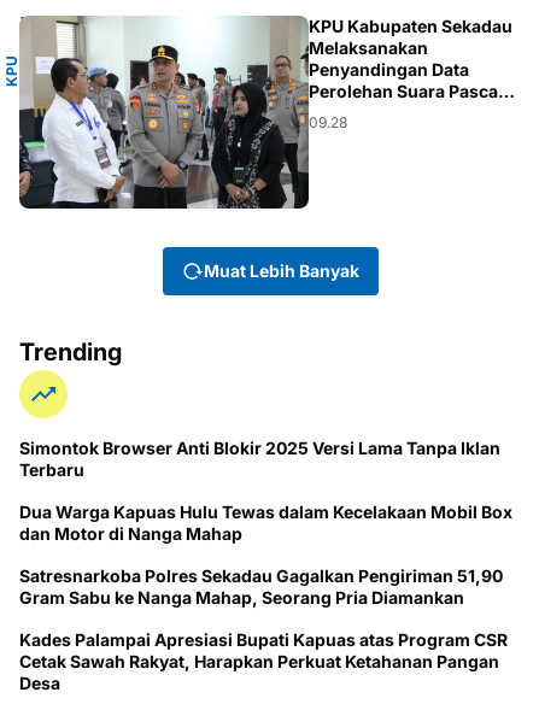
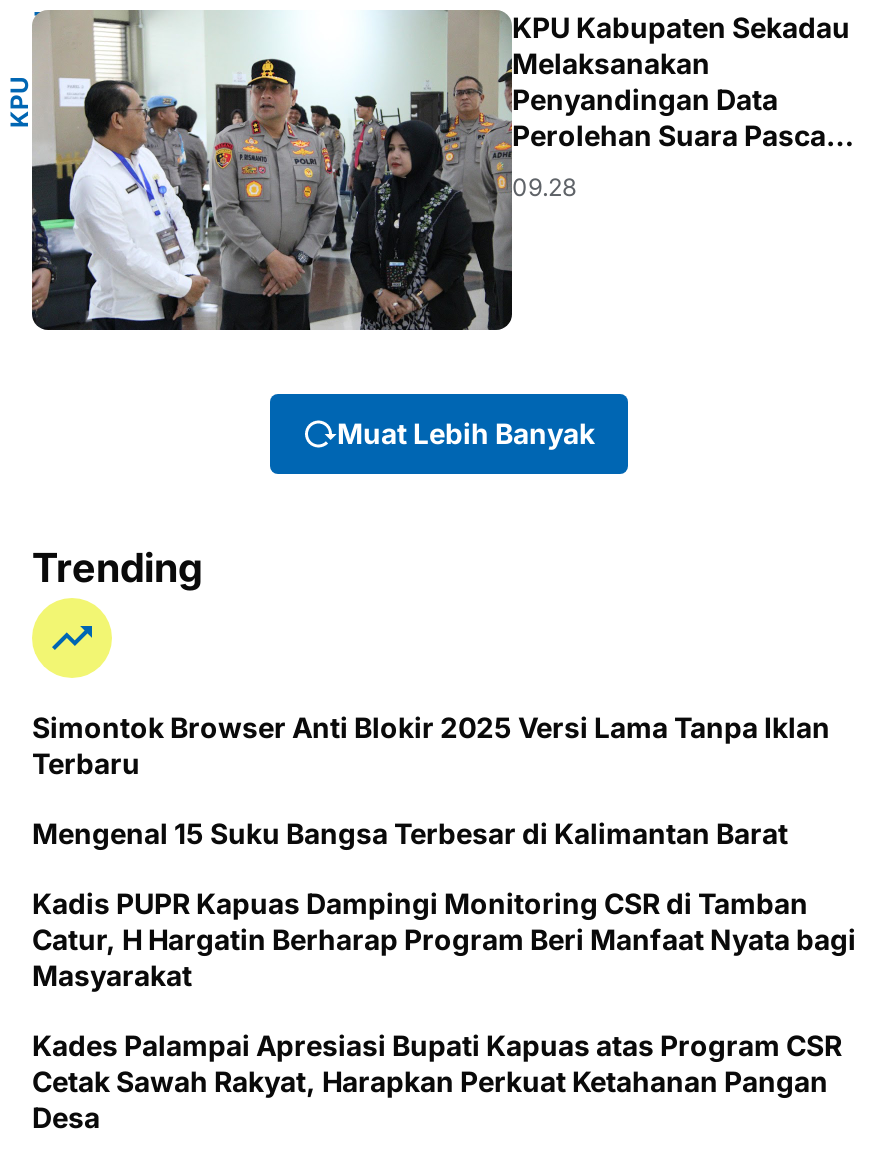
- Dua Warga Kapuas Hulu Tewas dalam Kecelakaan Mobil Box
- dan Motor di Nanga Mahap
+ Mengenal 15 Suku Bangsa Terbesar di Kalimantan Barat

- Satresnarkoba Polres Sekadau Gagalkan Pengiriman 51,90
- Gram Sabu ke Nanga Mahap, Seorang Pria Diamankan
+ Kadis PUPR Kapuas Dampingi Monitoring CSR di Tamban
+ Catur, H Hargatin Berharap Program Beri Manfaat Nyata bagi
+ Masyarakat
